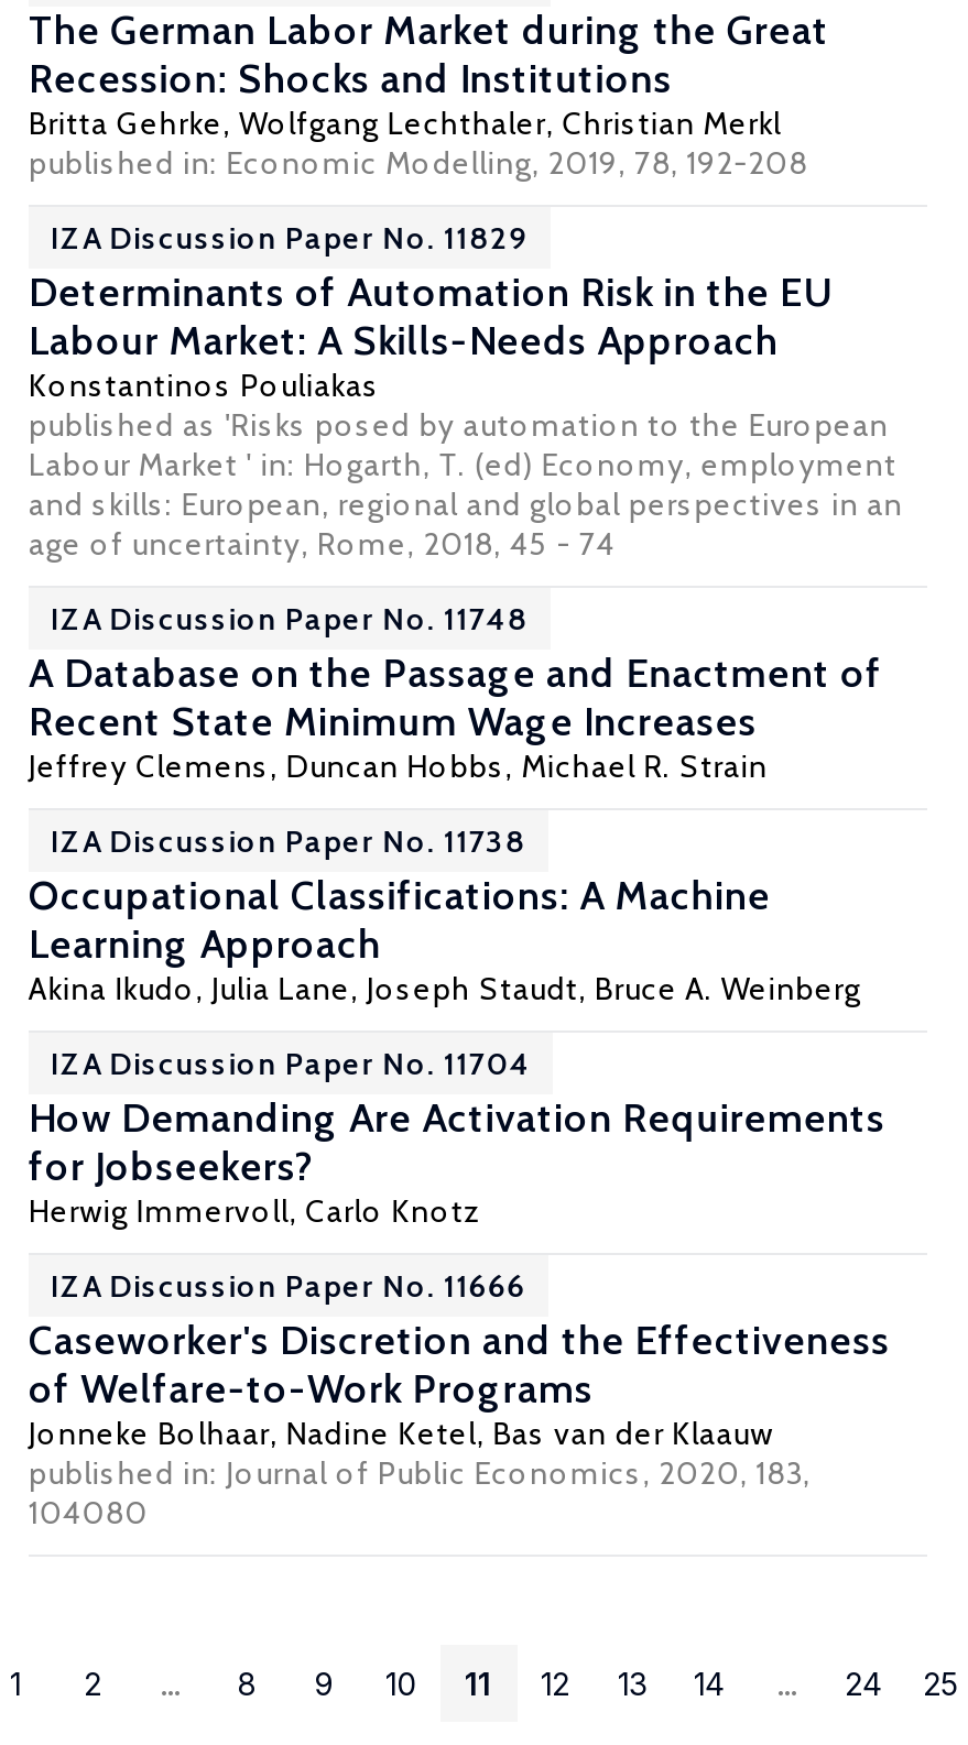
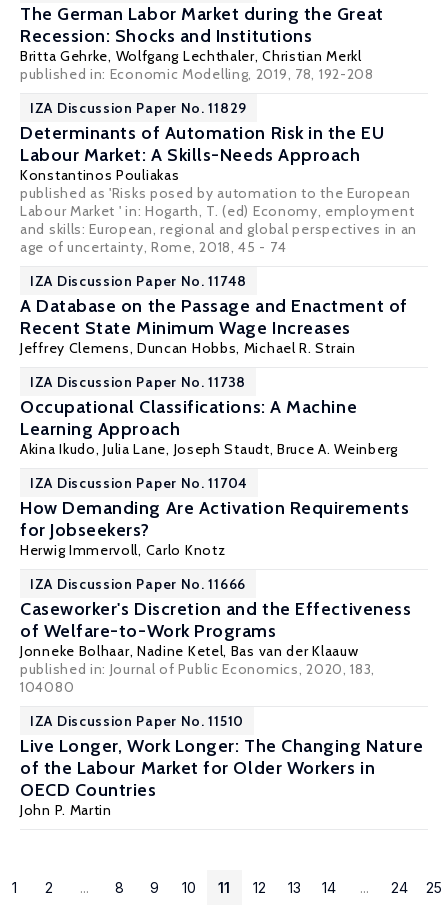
+ IZA Discussion Paper No. 11510
+ Live Longer, Work Longer: The Changing Nature
+ of the Labour Market for Older Workers in
+ OECD Countries
+ John P. Martin
